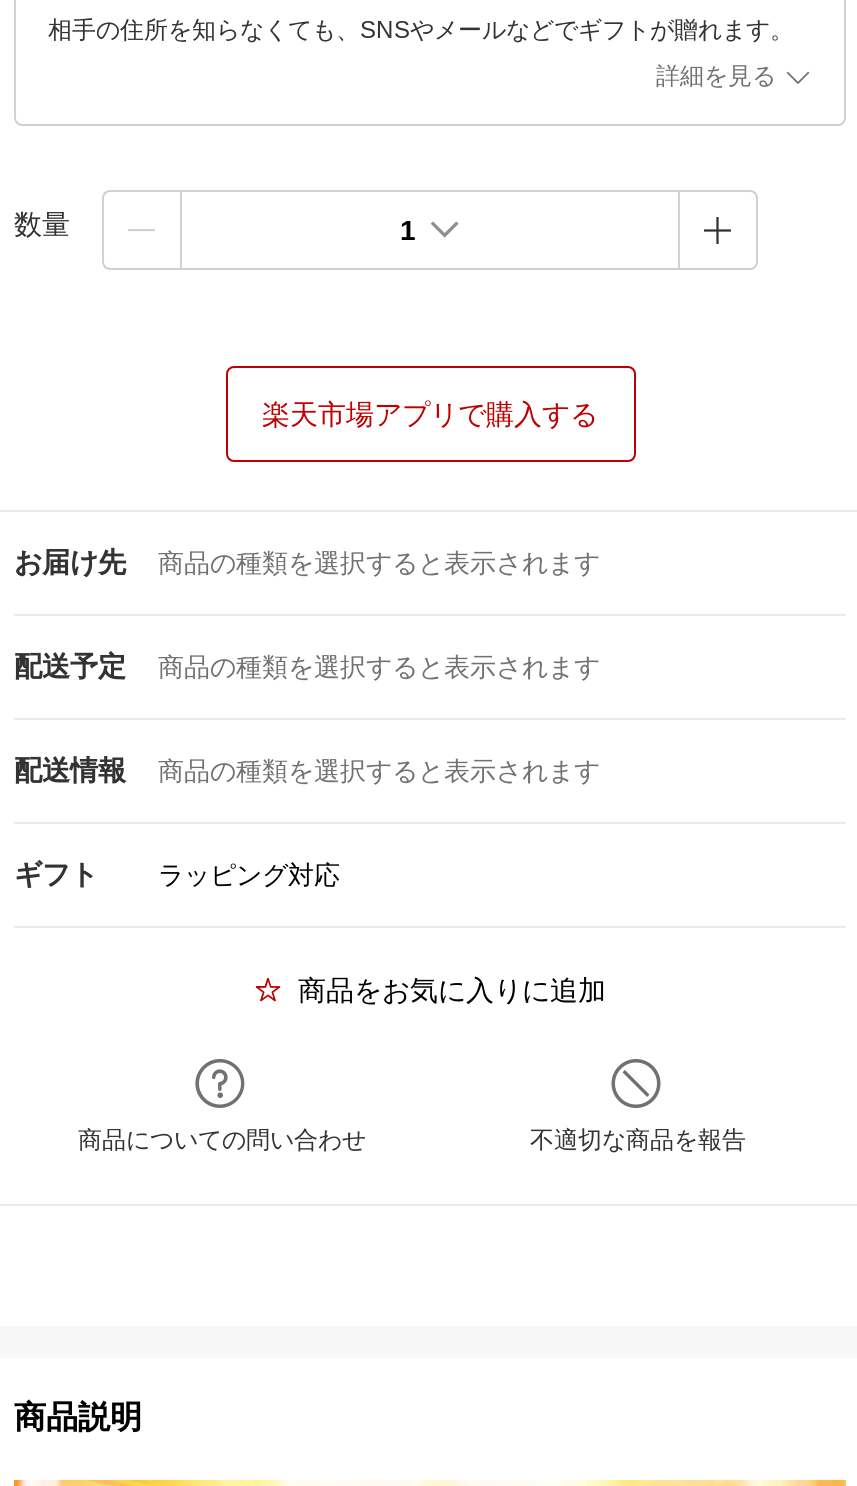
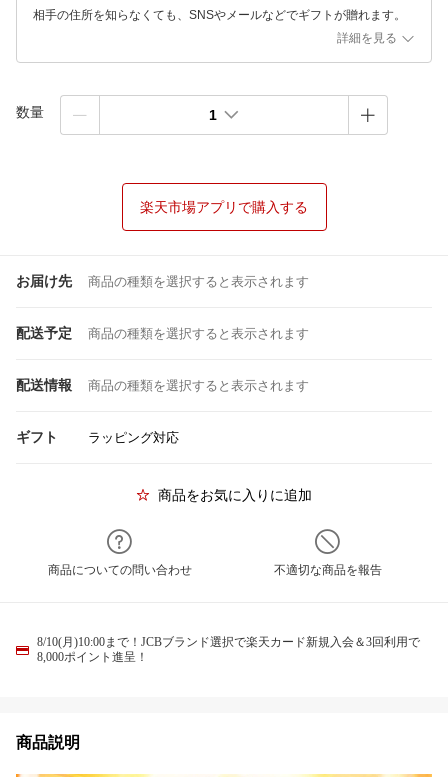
+ 8/10(月)10:00まで！JCBブランド選択で楽天カード新規入会＆3回利用で
+ 8,000ポイント進呈！
